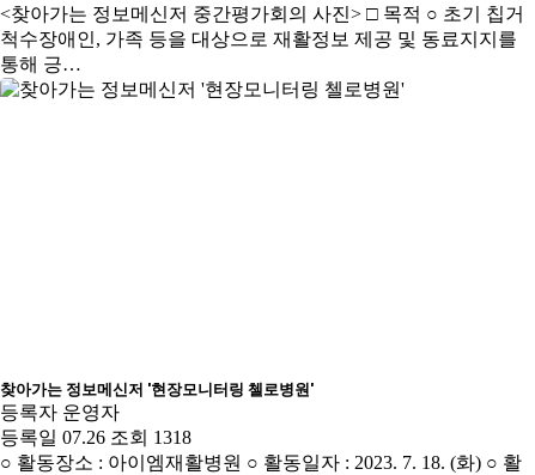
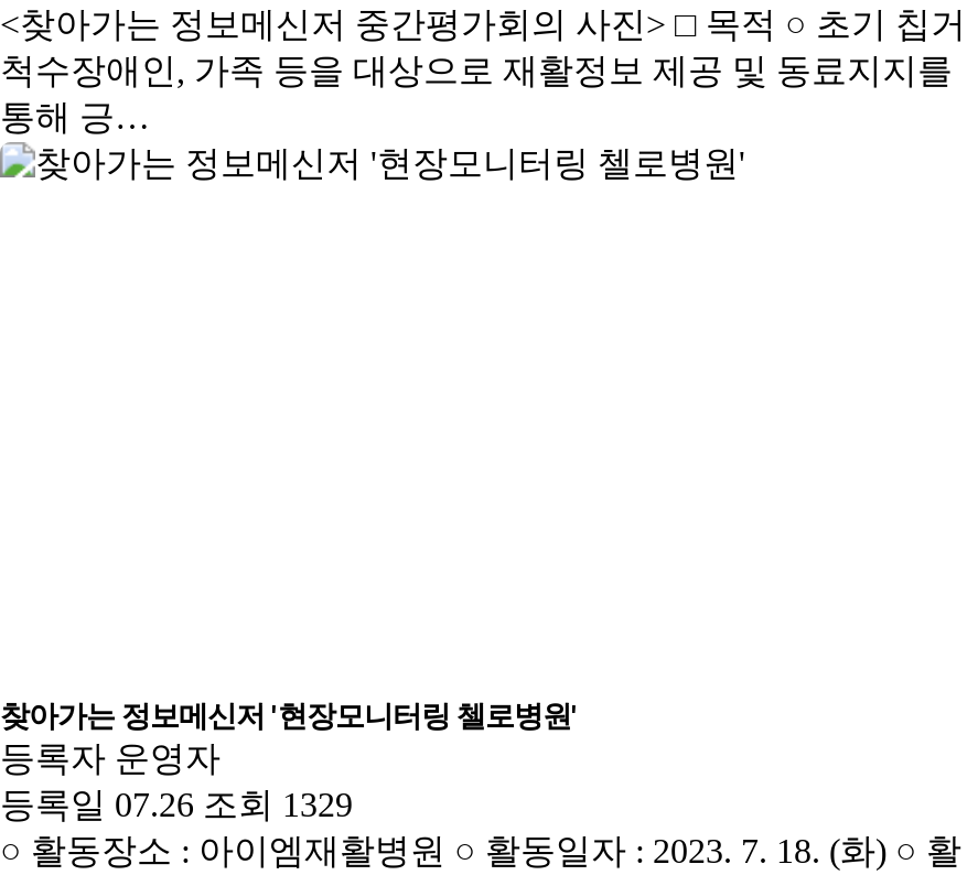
- 등록일 07.26 조회 1318
+ 등록일 07.26 조회 1329
